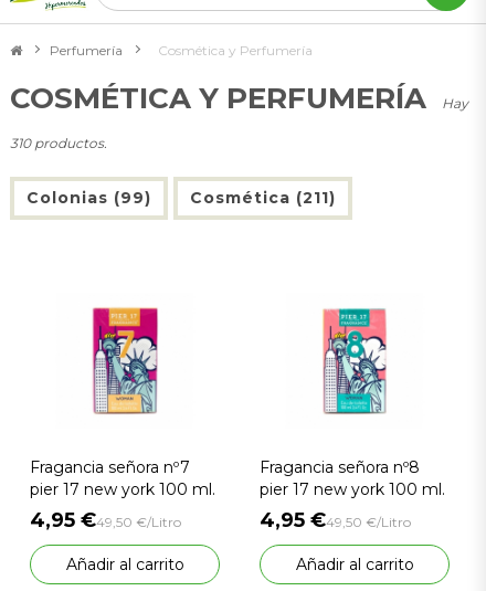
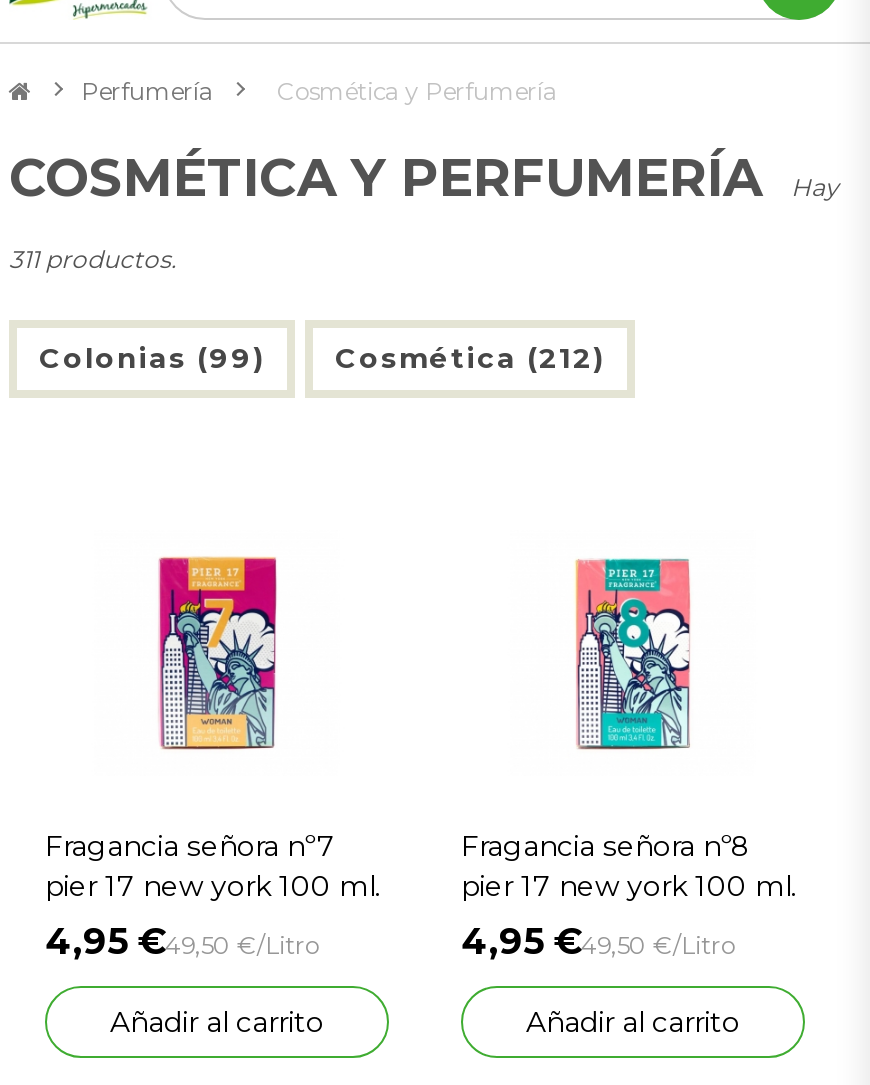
- 310 productos.
+ 311 productos.

- Colonias (99) Cosmética (211)
+ Colonias (99) Cosmética (212)
